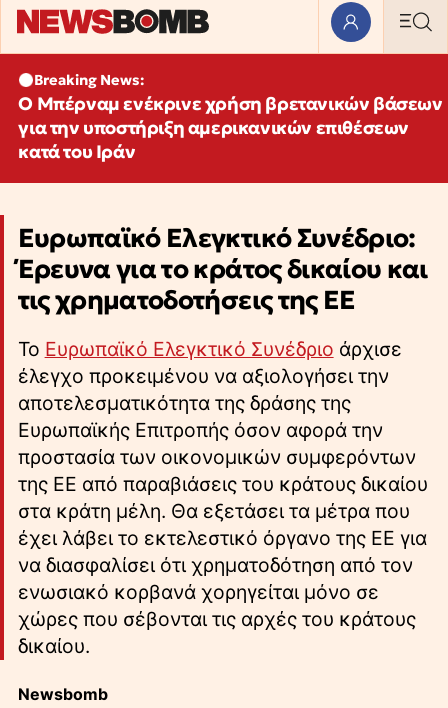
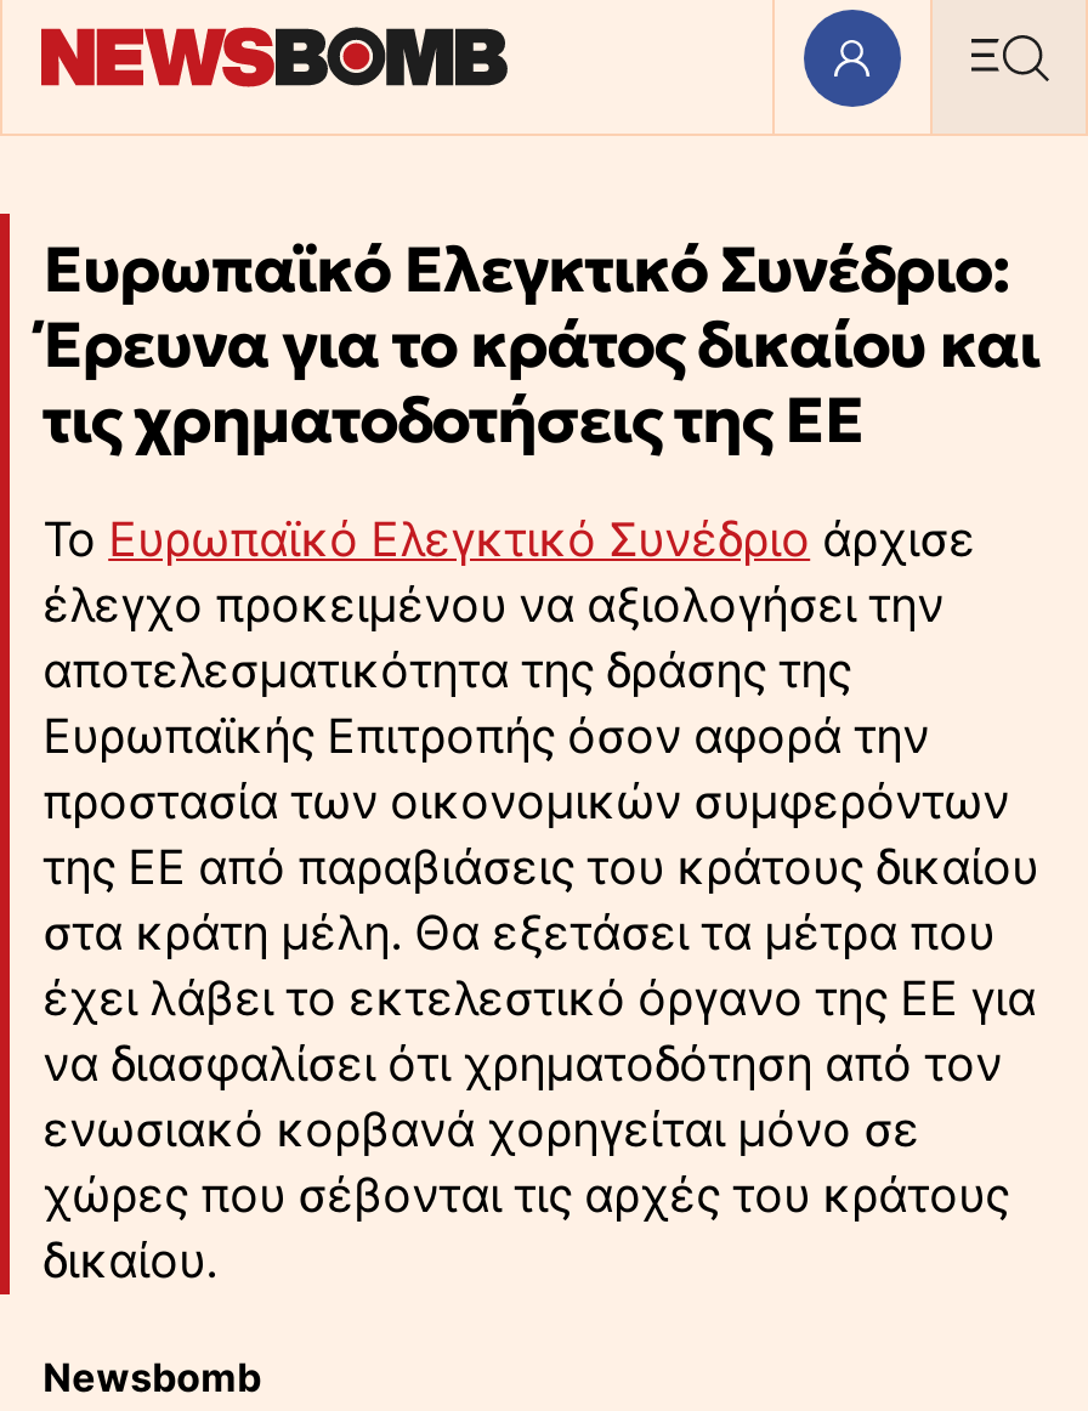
- Breaking News:
- Ο Μπέρναμ ενέκρινε χρήση βρετανικών βάσεων
- για την υποστήριξη αμερικανικών επιθέσεων
- κατά του Ιράν
